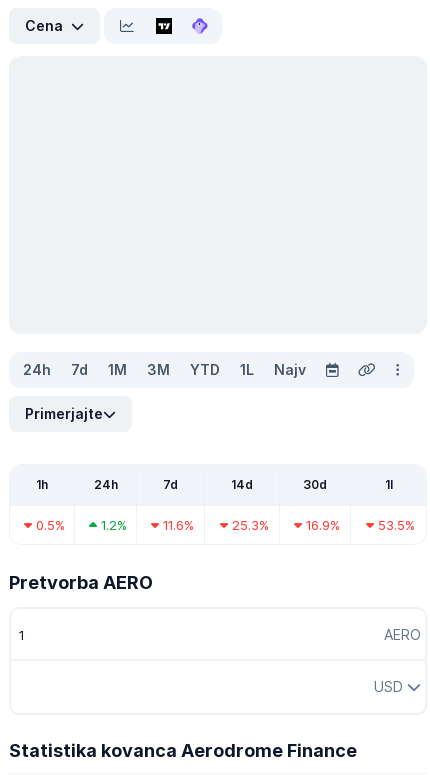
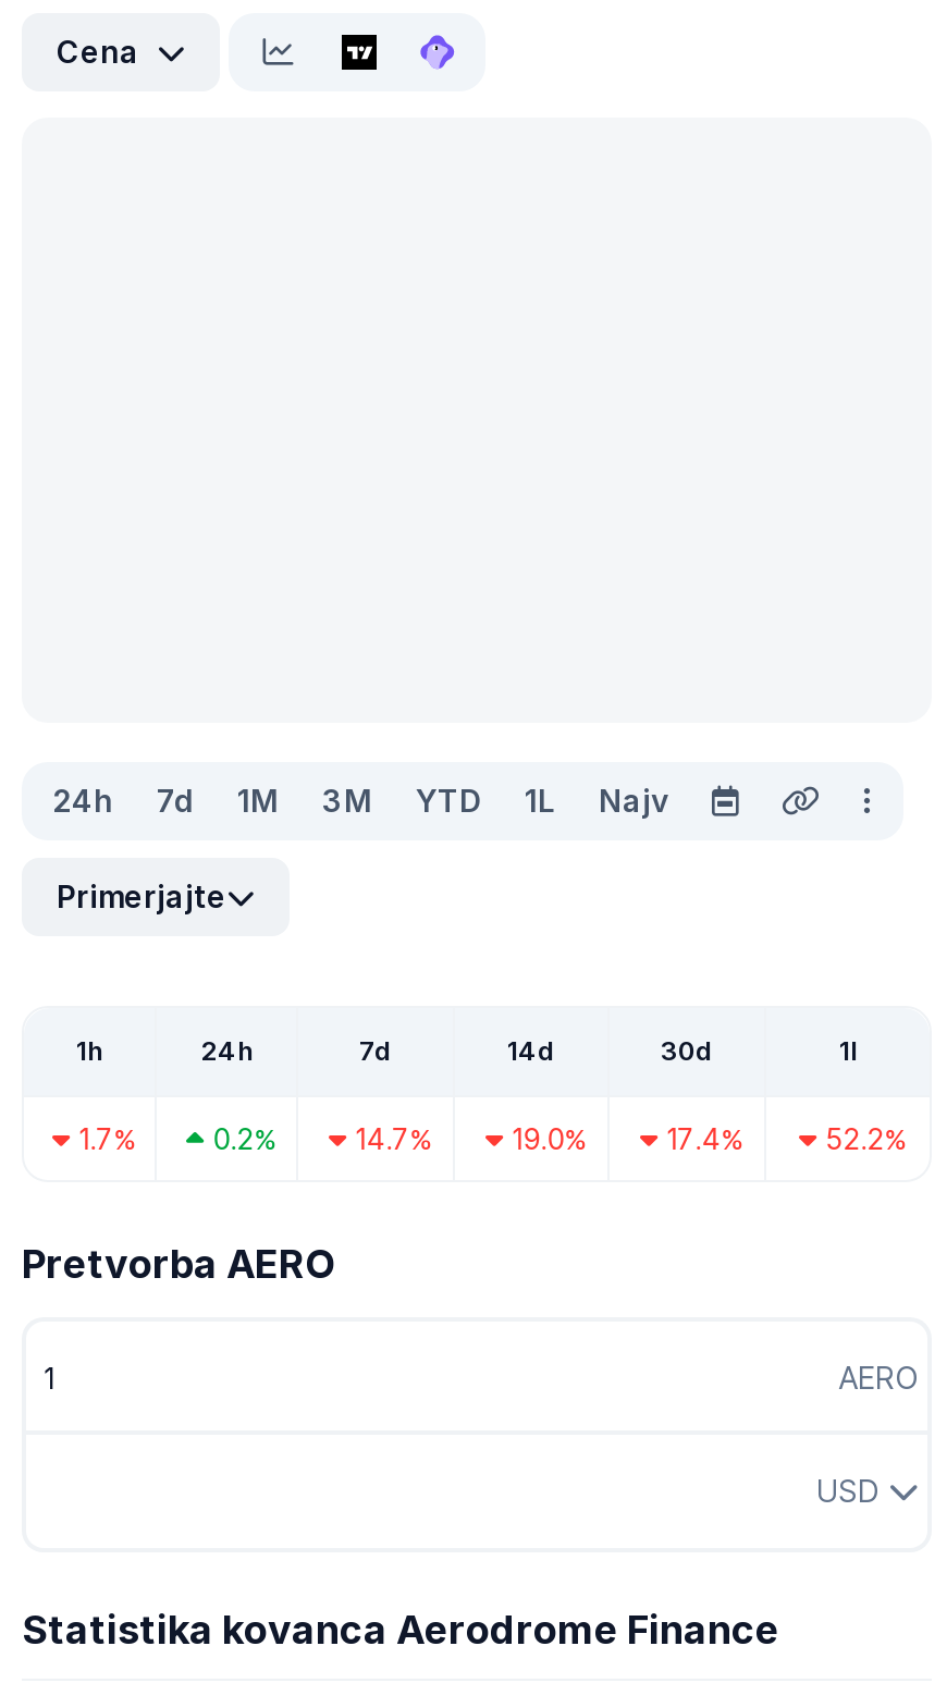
- 0.5%
+ 1.7%

- 1.2%
+ 0.2%

- 11.6%
+ 14.7%

- 25.3%
+ 19.0%

- 16.9%
+ 17.4%

- 53.5%
+ 52.2%
